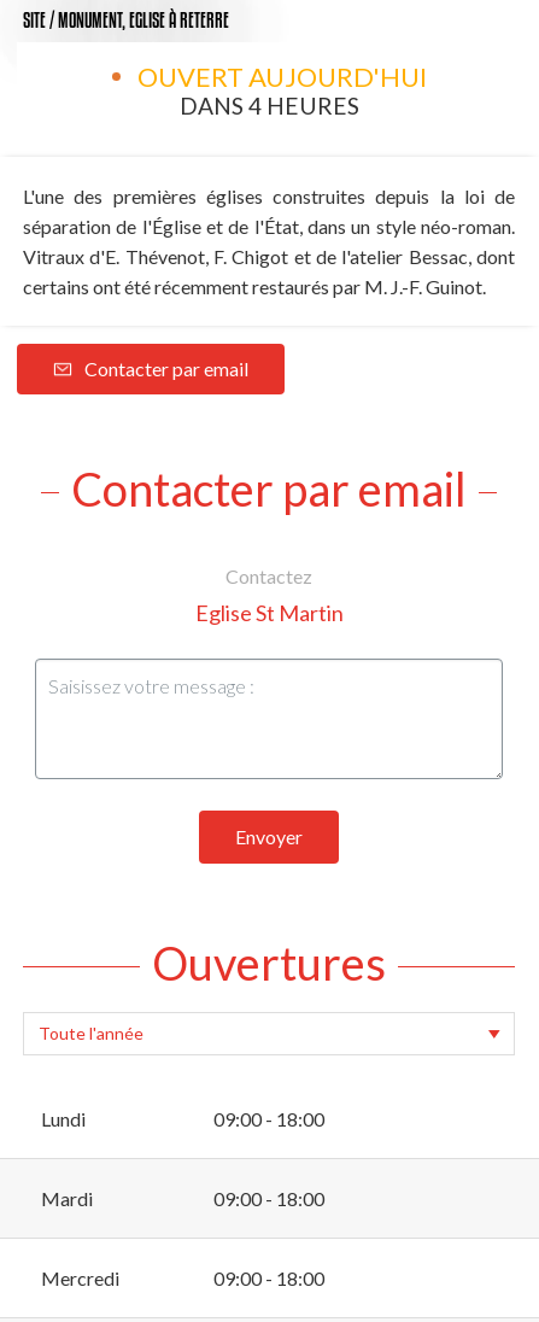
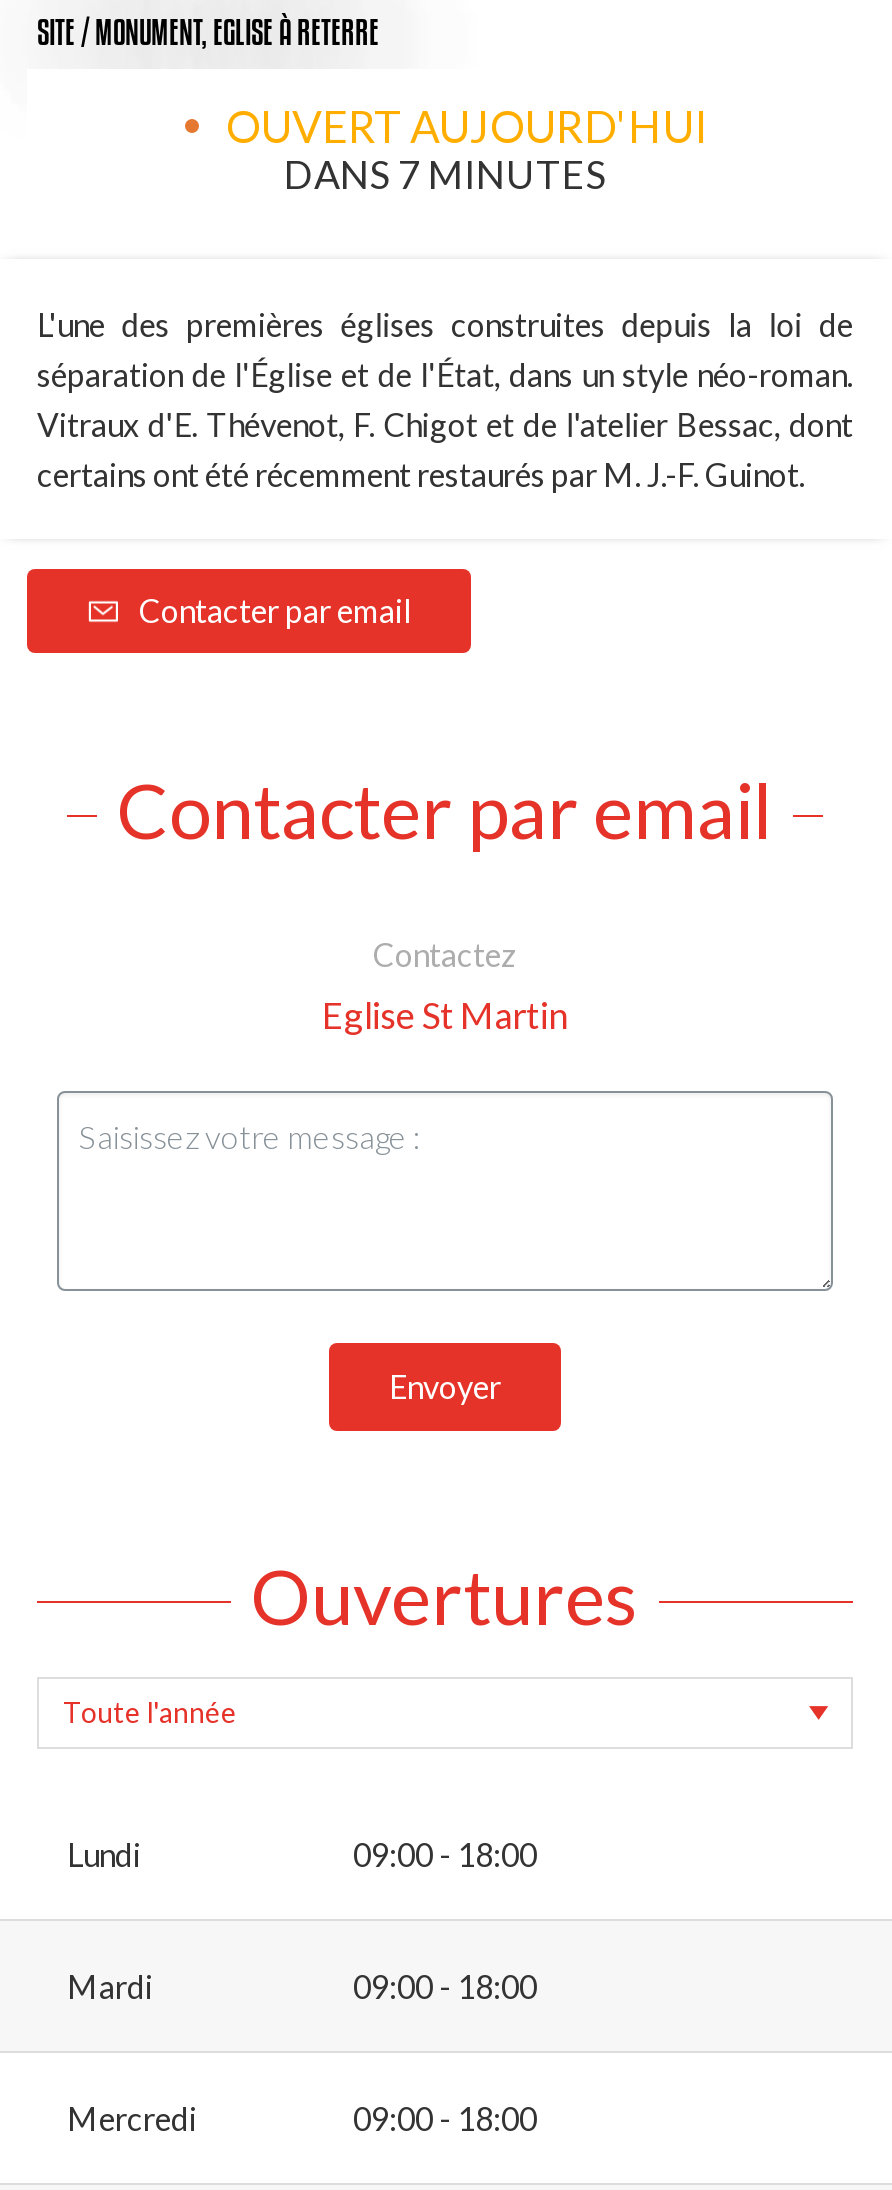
- DANS 4 HEURES
+ DANS 7 MINUTES
